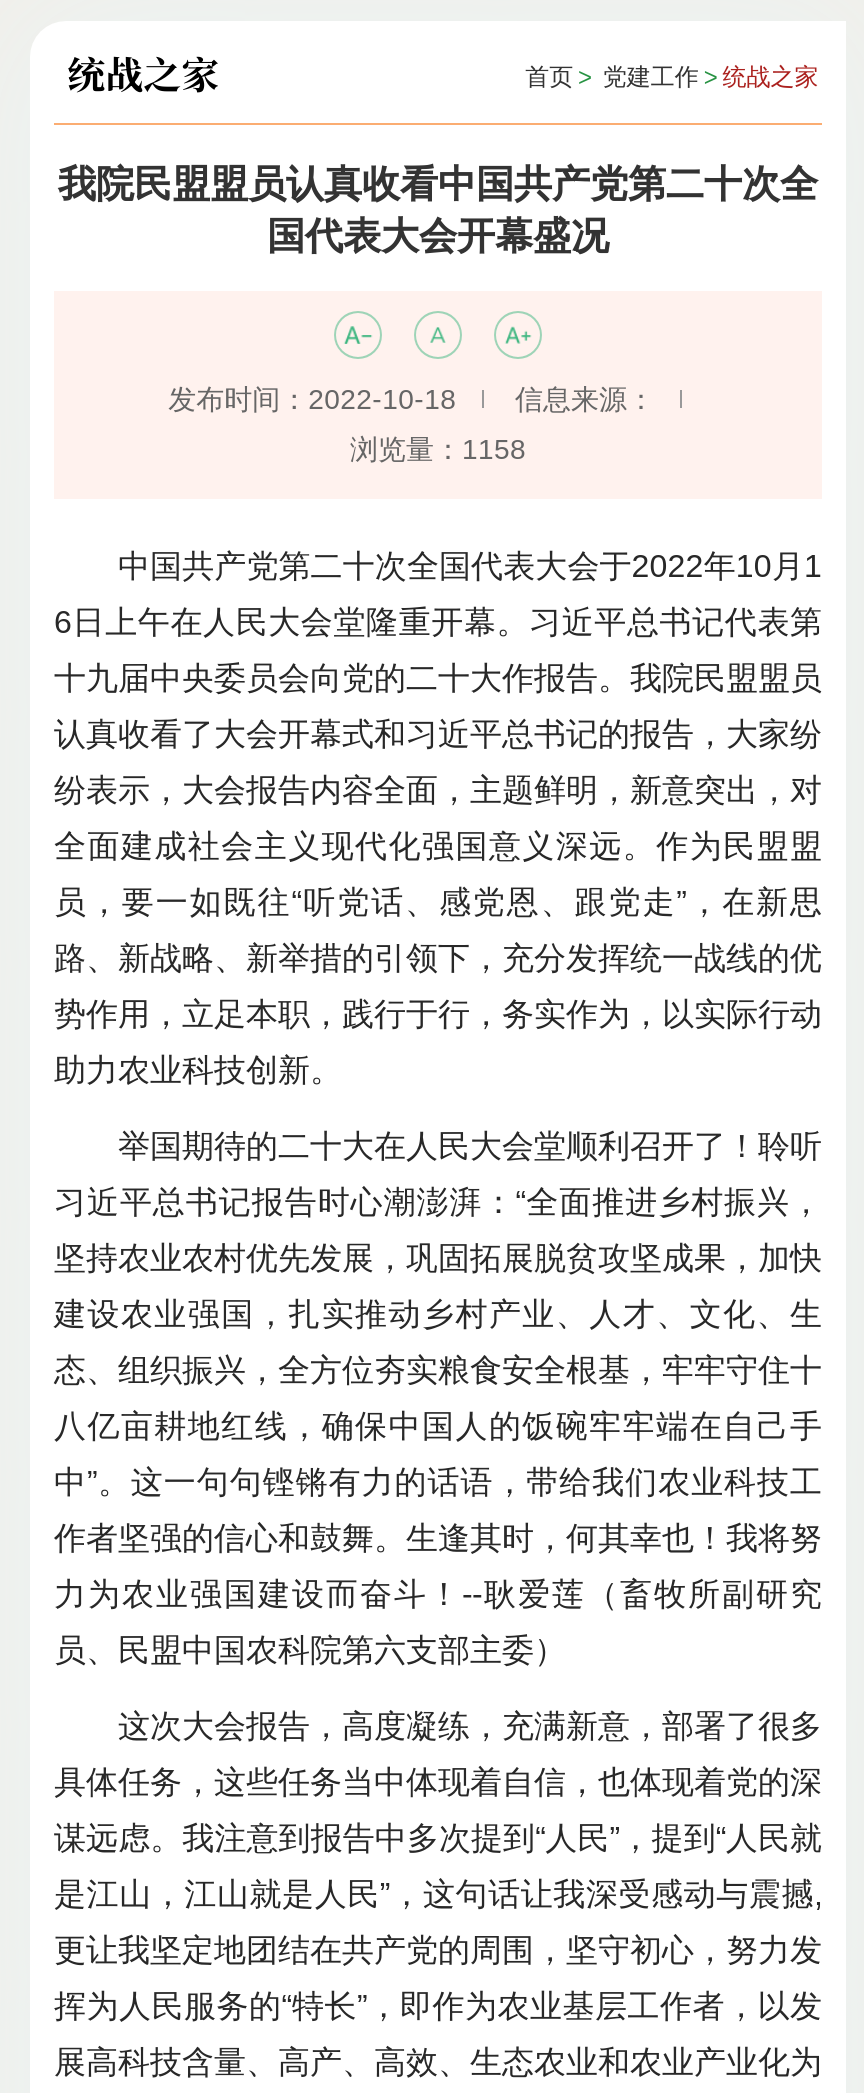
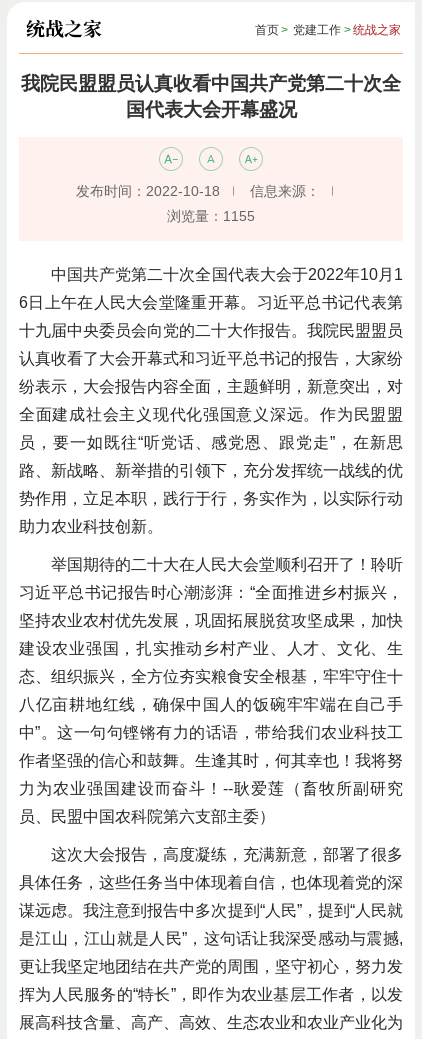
- 浏览量：1158
+ 浏览量：1155
